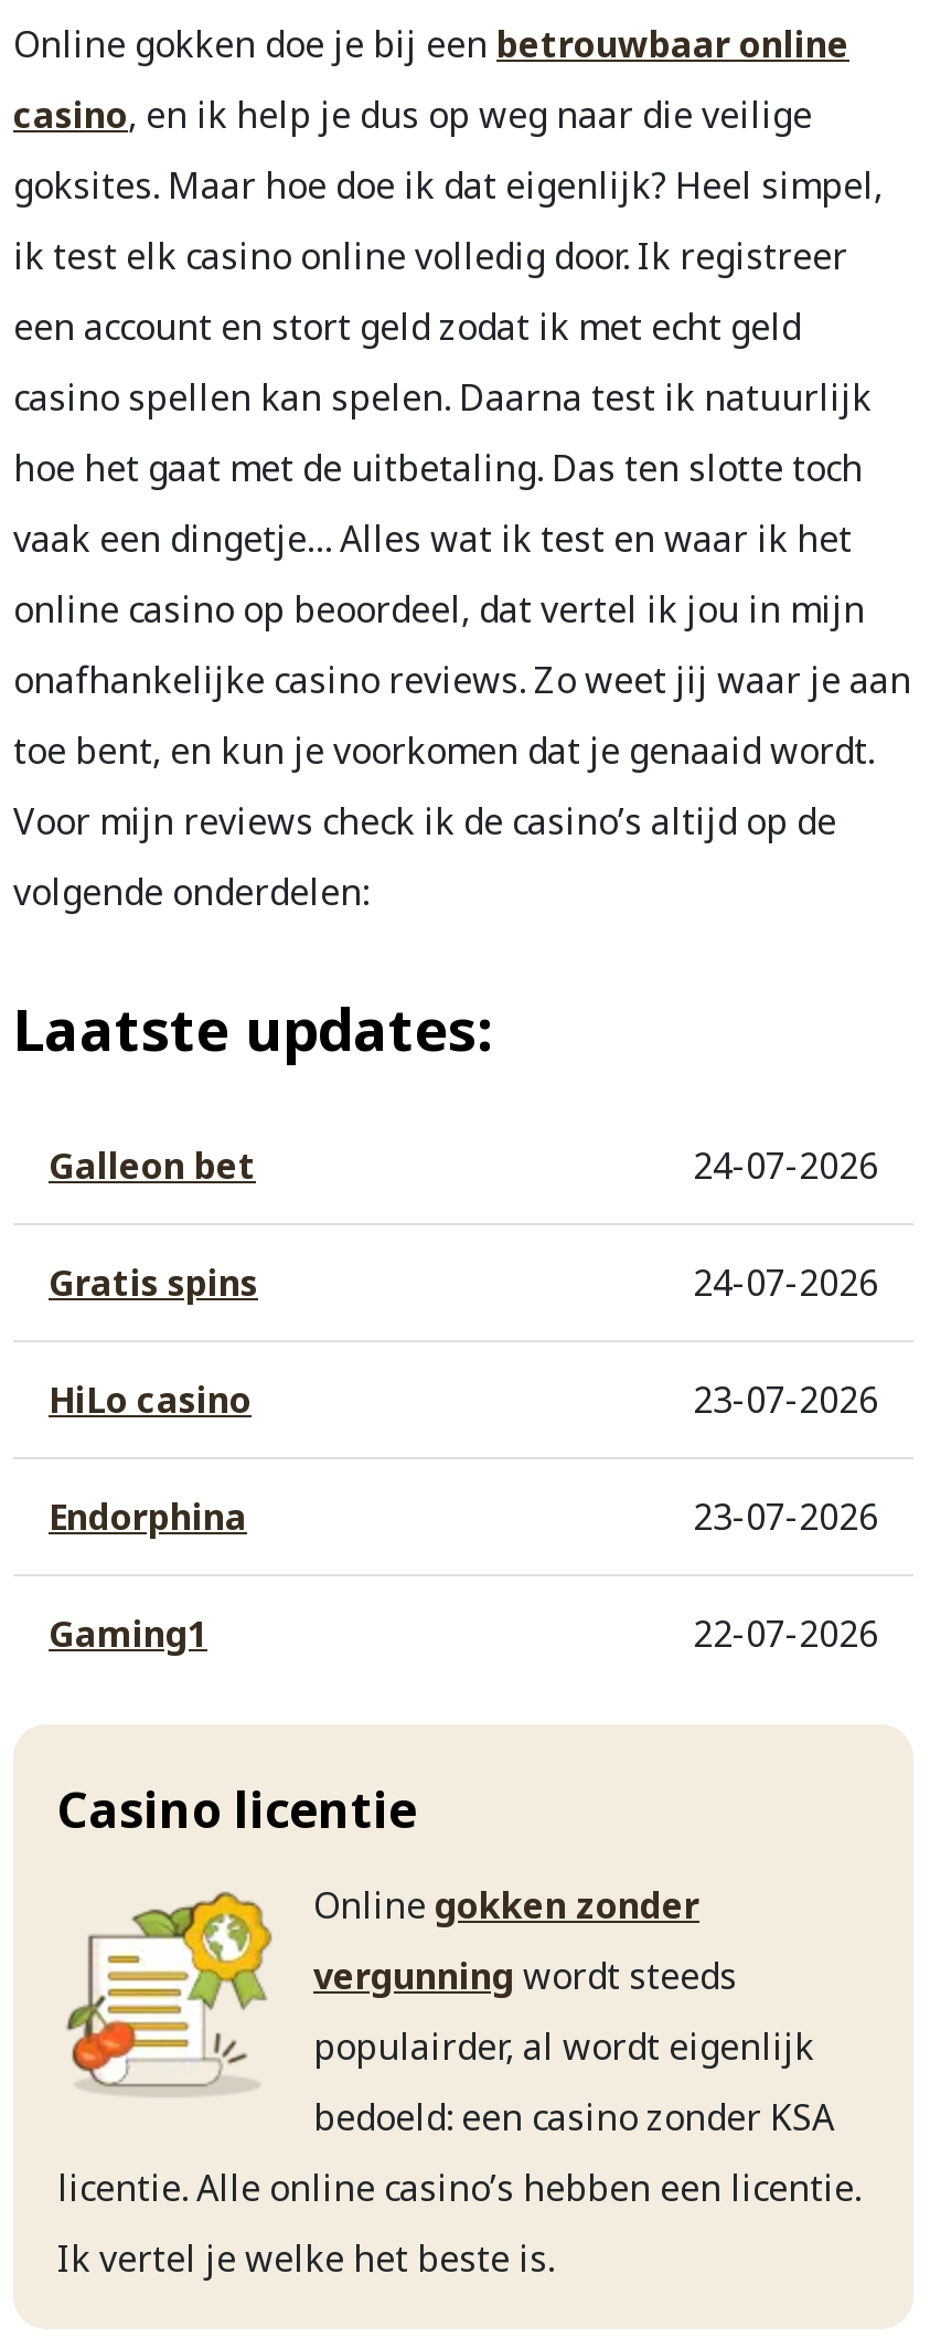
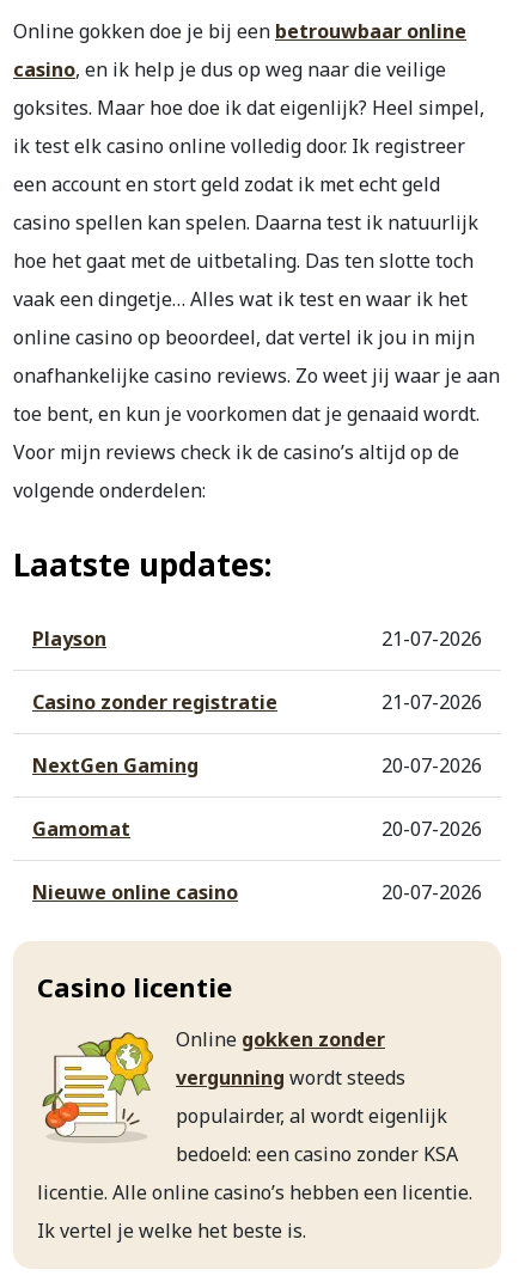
- Galleon bet
- 24-07-2026
+ Playson
+ 21-07-2026

- Gratis spins
- 24-07-2026
+ Casino zonder registratie
+ 21-07-2026

- HiLo casino
- 23-07-2026
+ NextGen Gaming
+ 20-07-2026

- Endorphina
- 23-07-2026
+ Gamomat
+ 20-07-2026

- Gaming1
- 22-07-2026
+ Nieuwe online casino
+ 20-07-2026
